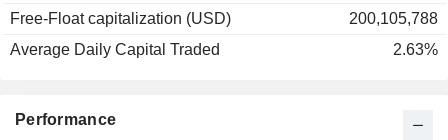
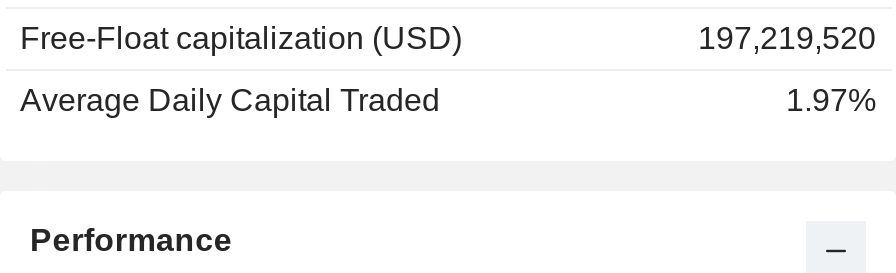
- 200,105,788
+ 197,219,520

- 2.63%
+ 1.97%
